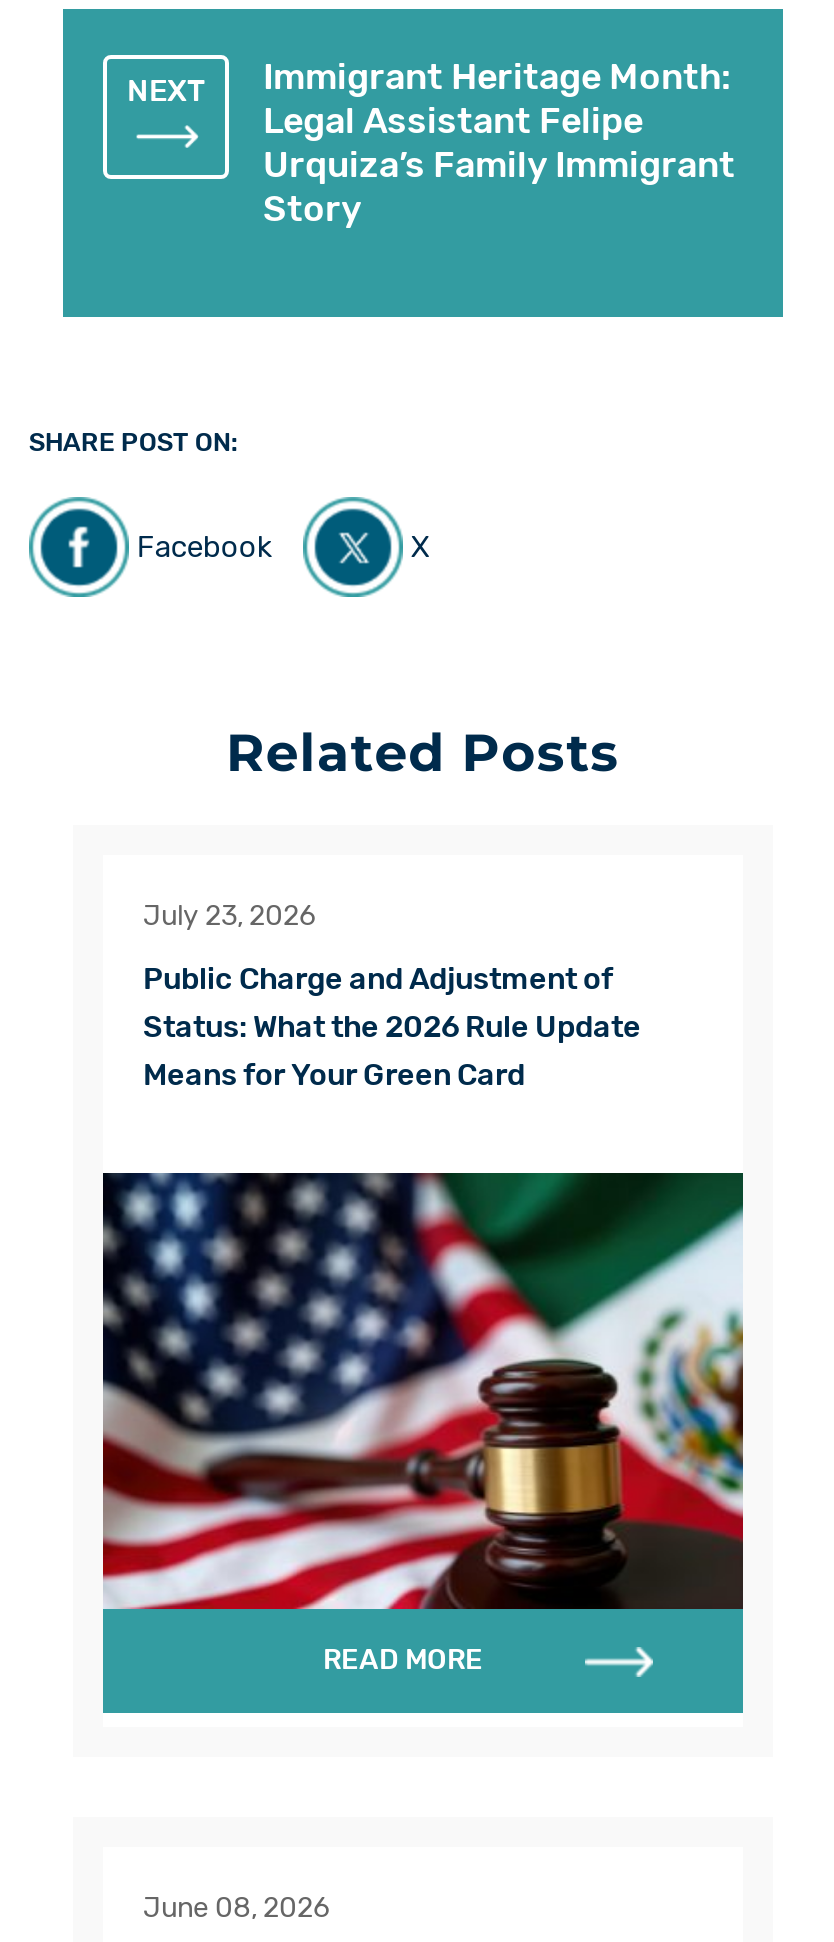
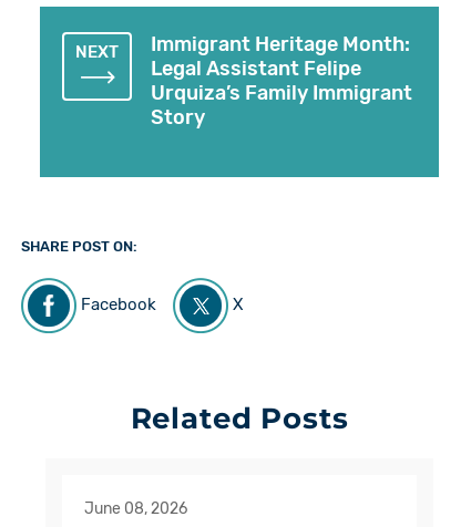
- July 23, 2026
- Public Charge and Adjustment of
- Status: What the 2026 Rule Update
- Means for Your Green Card

- [image]
- READ MORE
